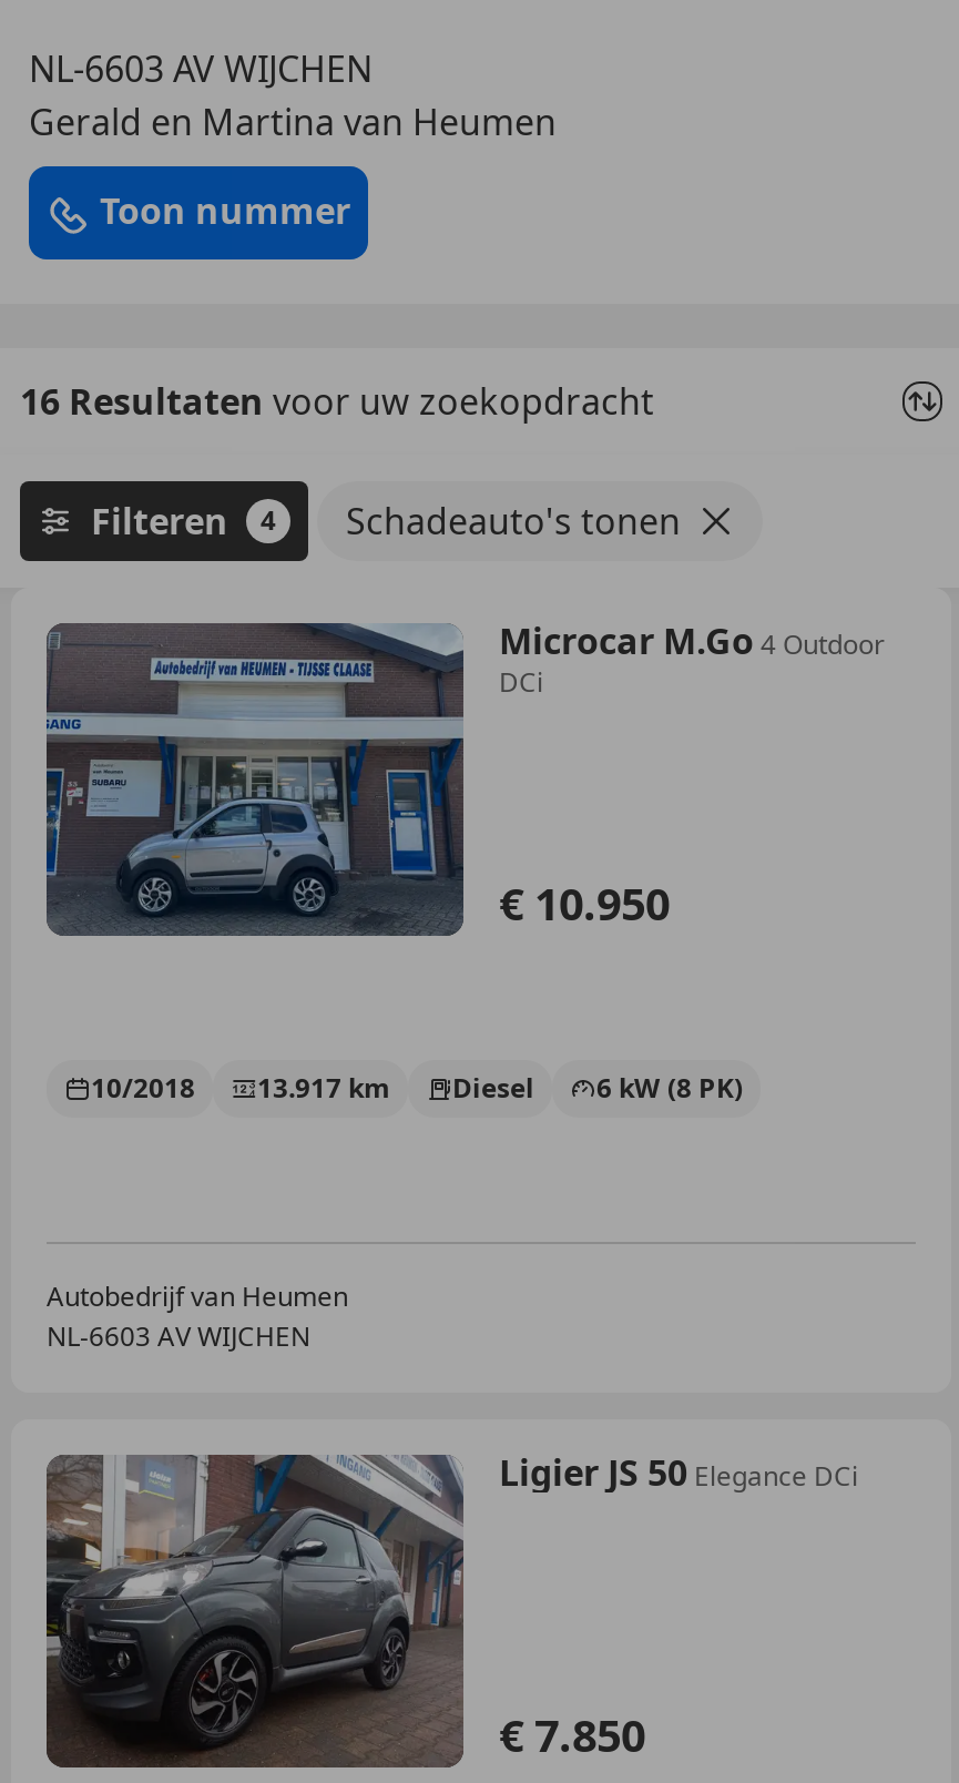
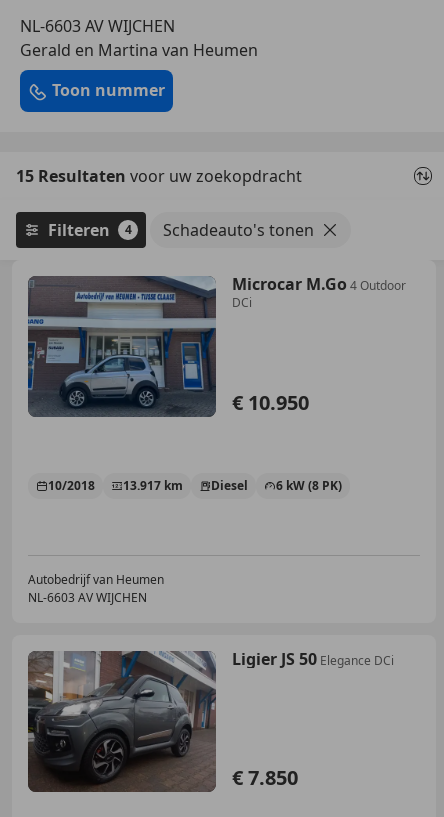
- 16 Resultaten voor uw zoekopdracht
+ 15 Resultaten voor uw zoekopdracht
